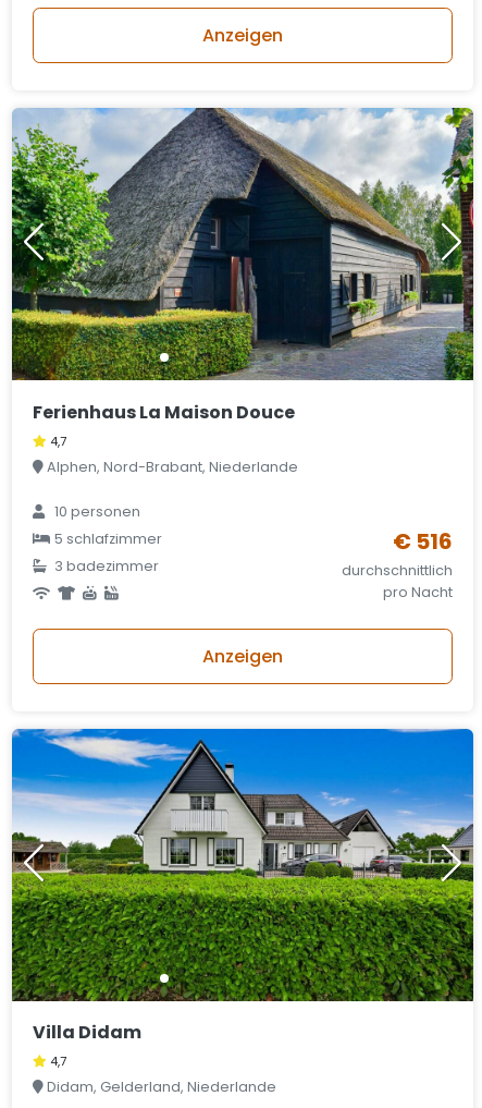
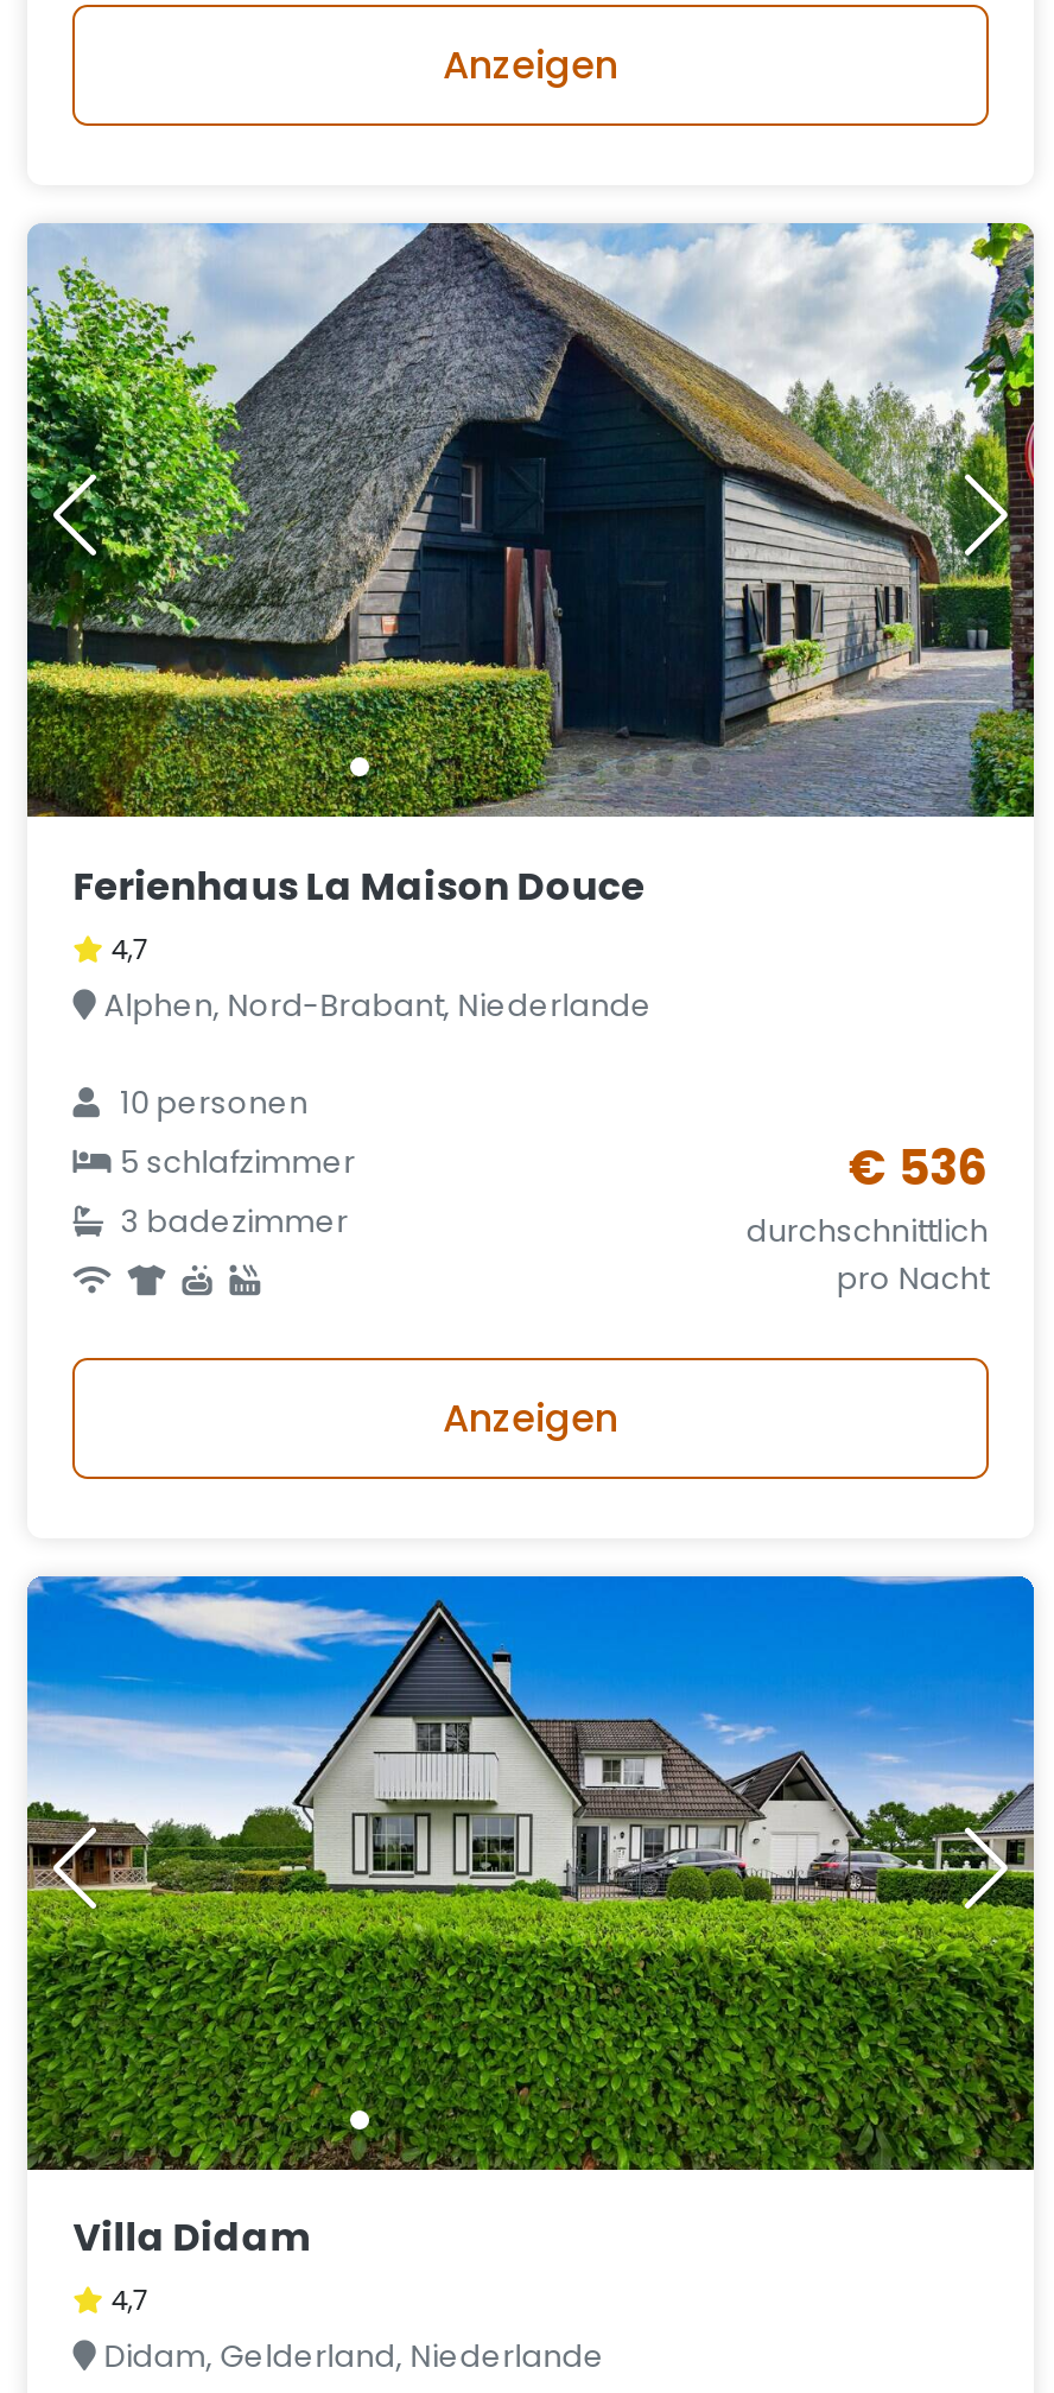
- € 516
+ € 536
